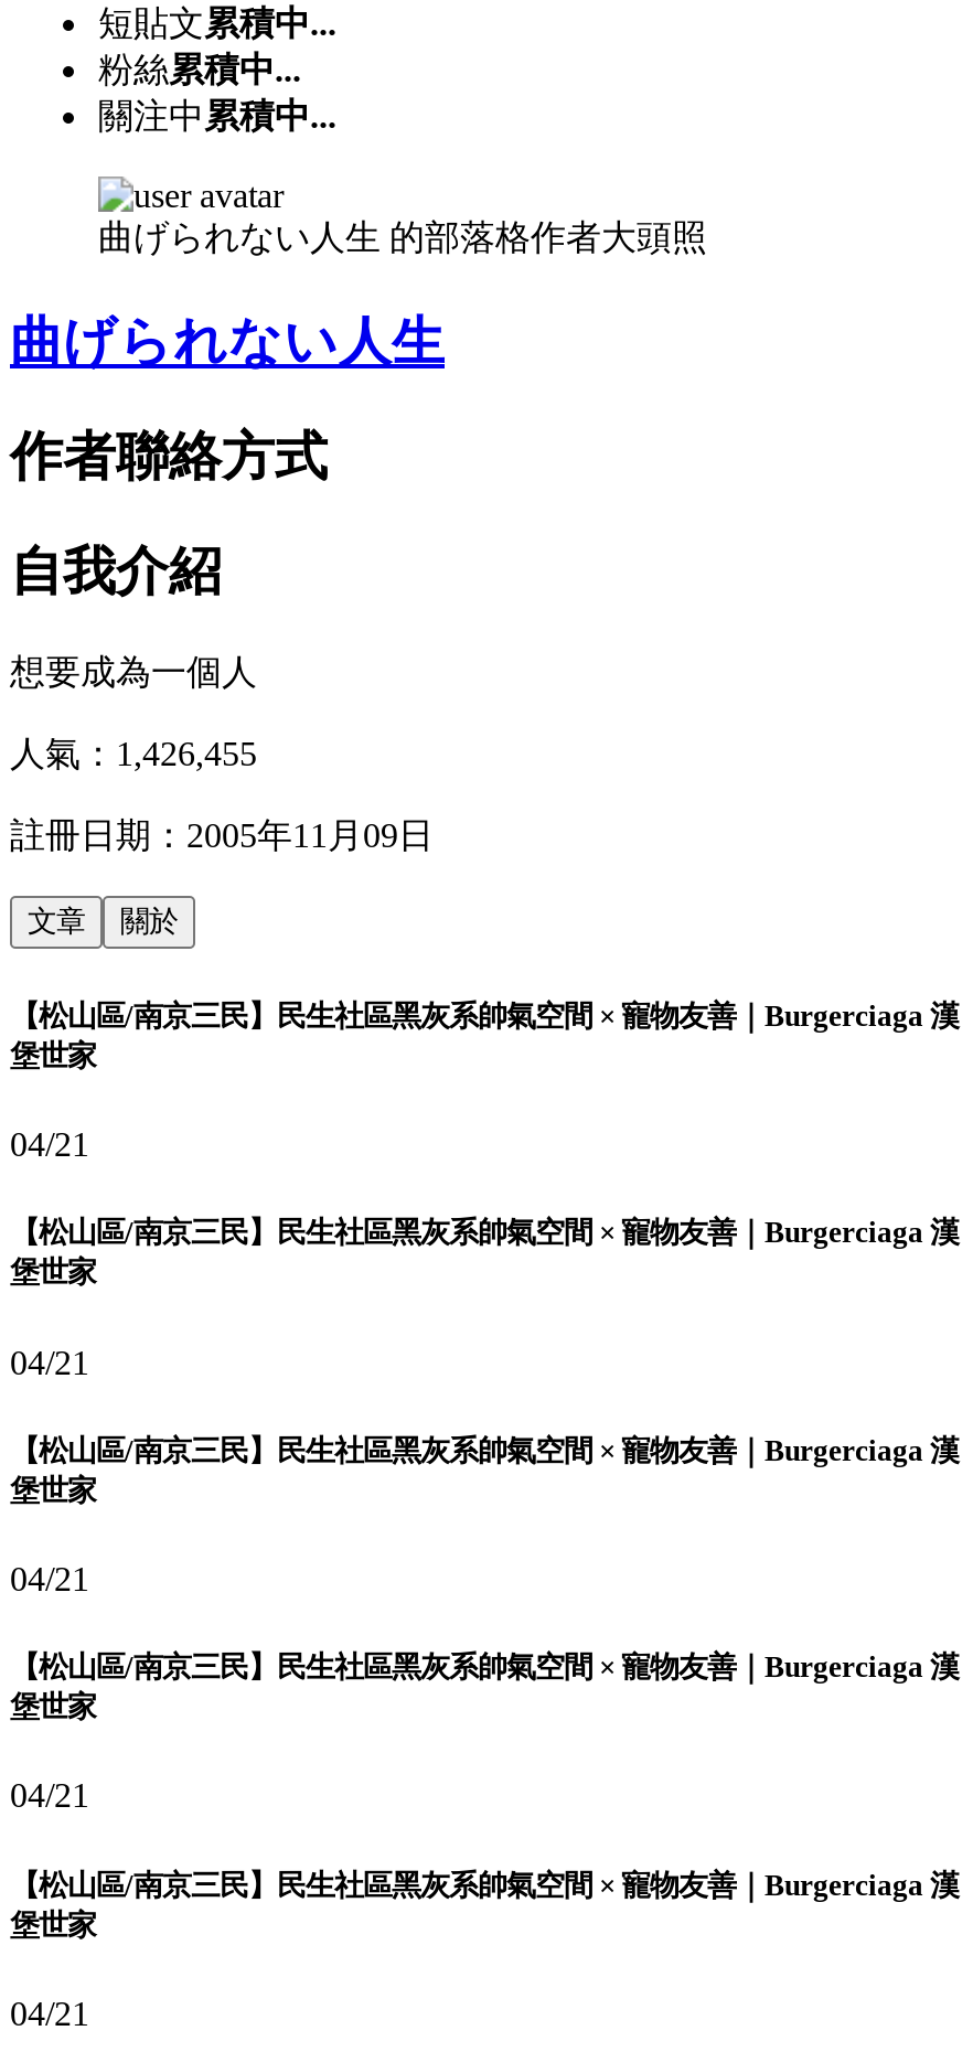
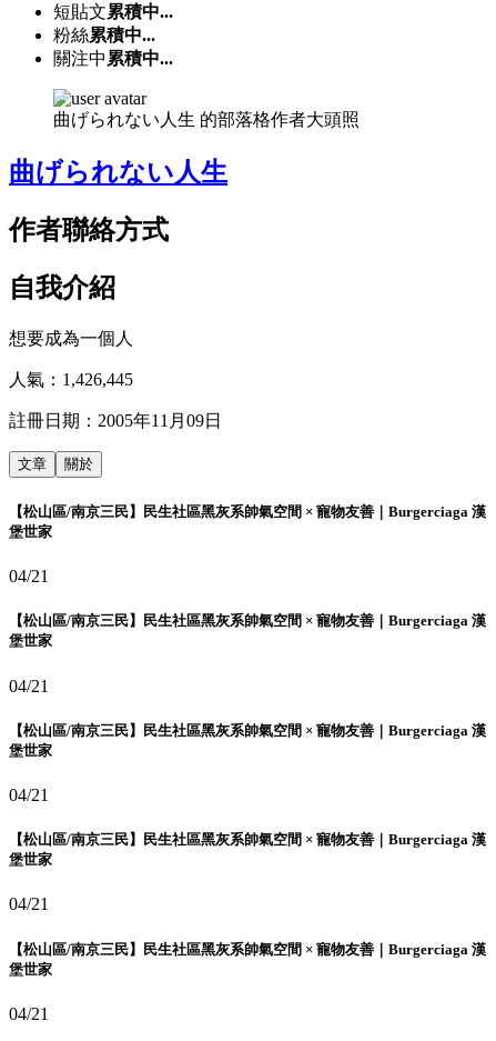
- 人氣：1,426,455
+ 人氣：1,426,445
